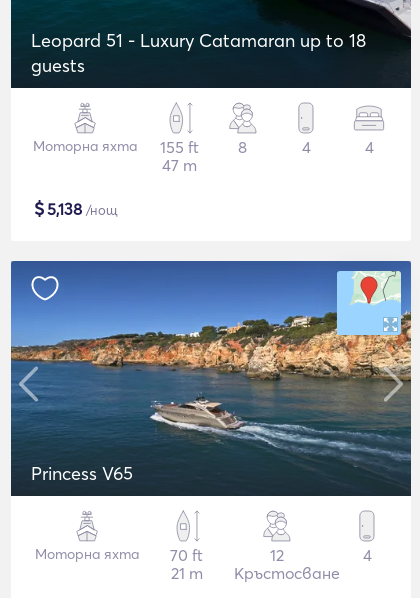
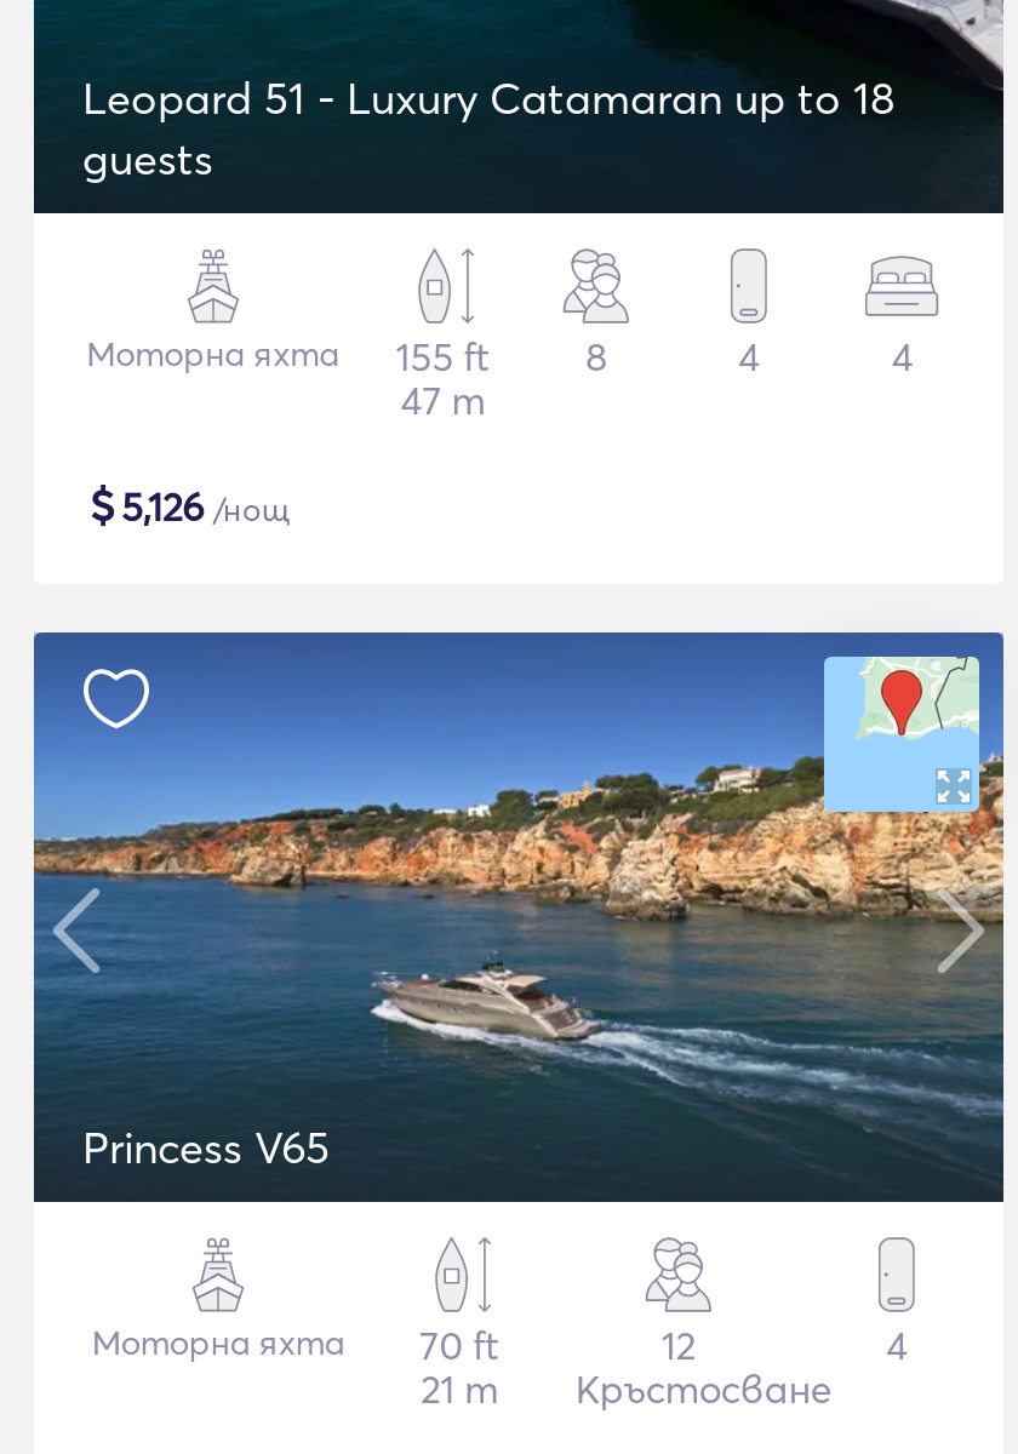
- $5,138 /нощ
+ $5,126 /нощ
